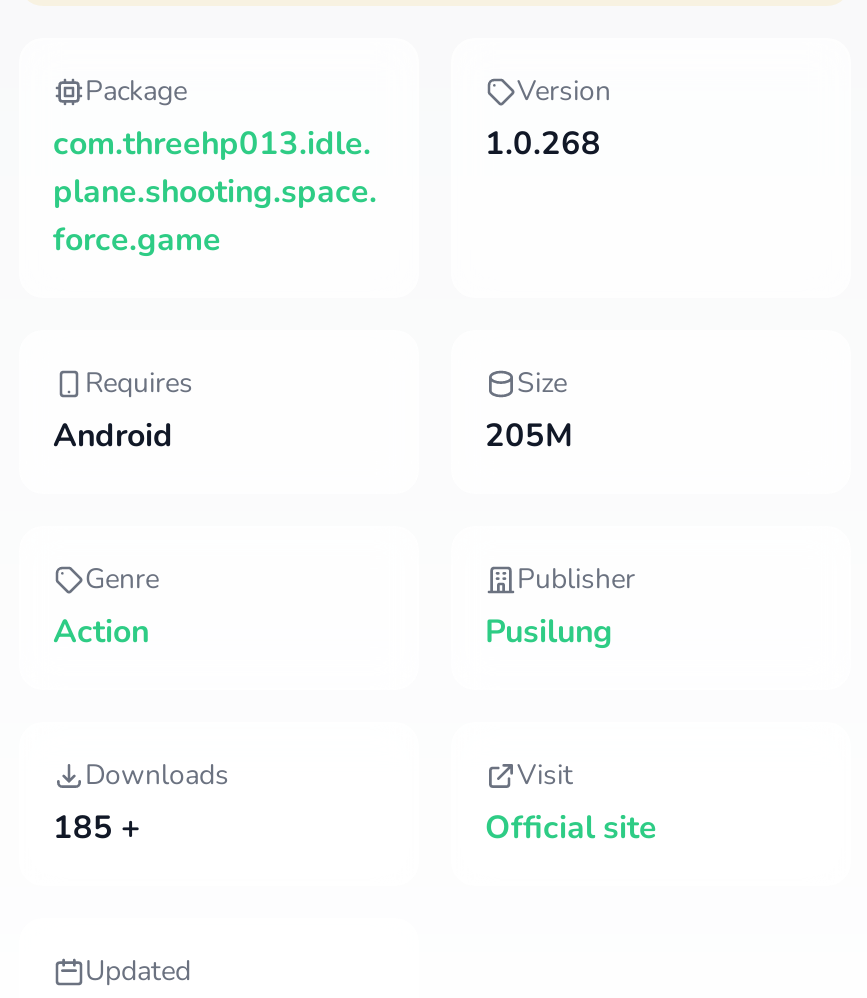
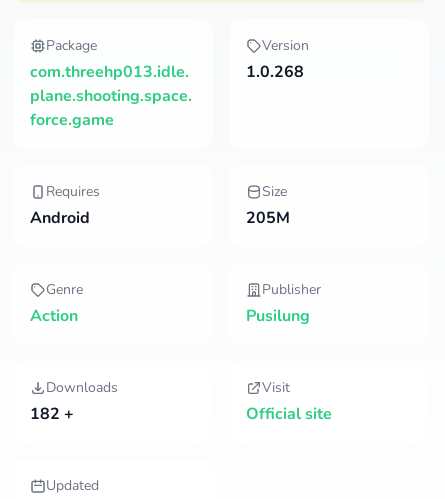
- 185 +
+ 182 +
